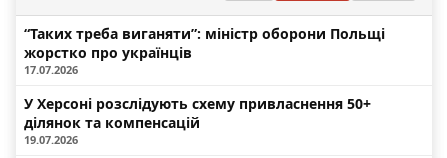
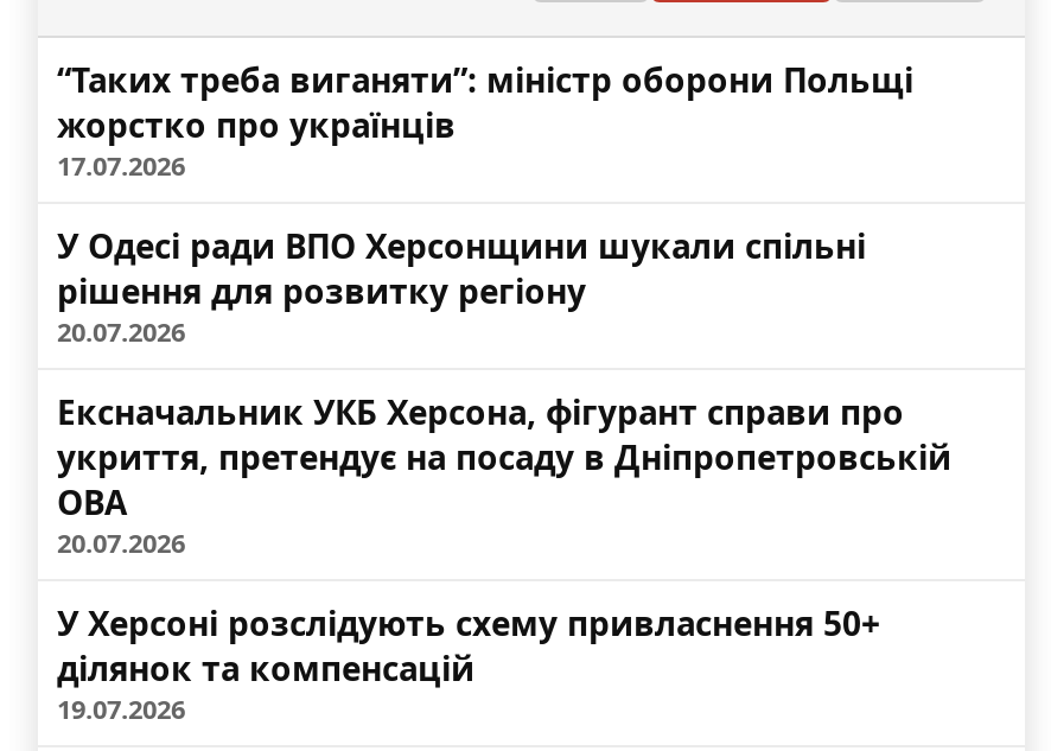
+ У Одесі ради ВПО Херсонщини шукали спільні
+ рішення для розвитку регіону
+ 20.07.2026
+ Ексначальник УКБ Херсона, фігурант справи про
+ укриття, претендує на посаду в Дніпропетровській
+ ОВА
+ 20.07.2026
